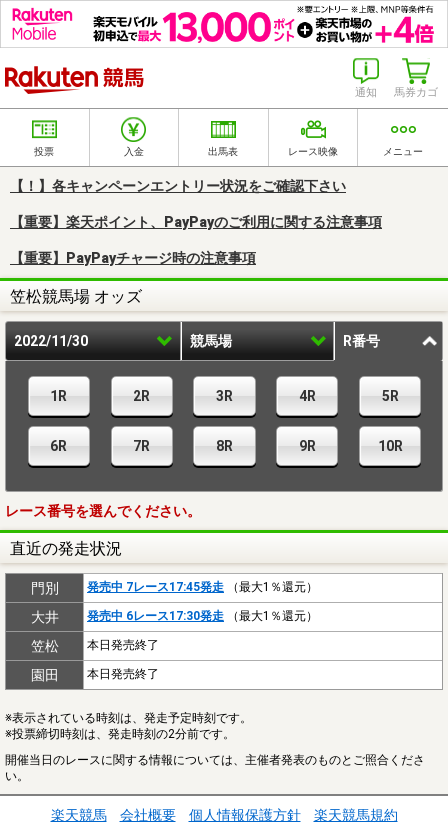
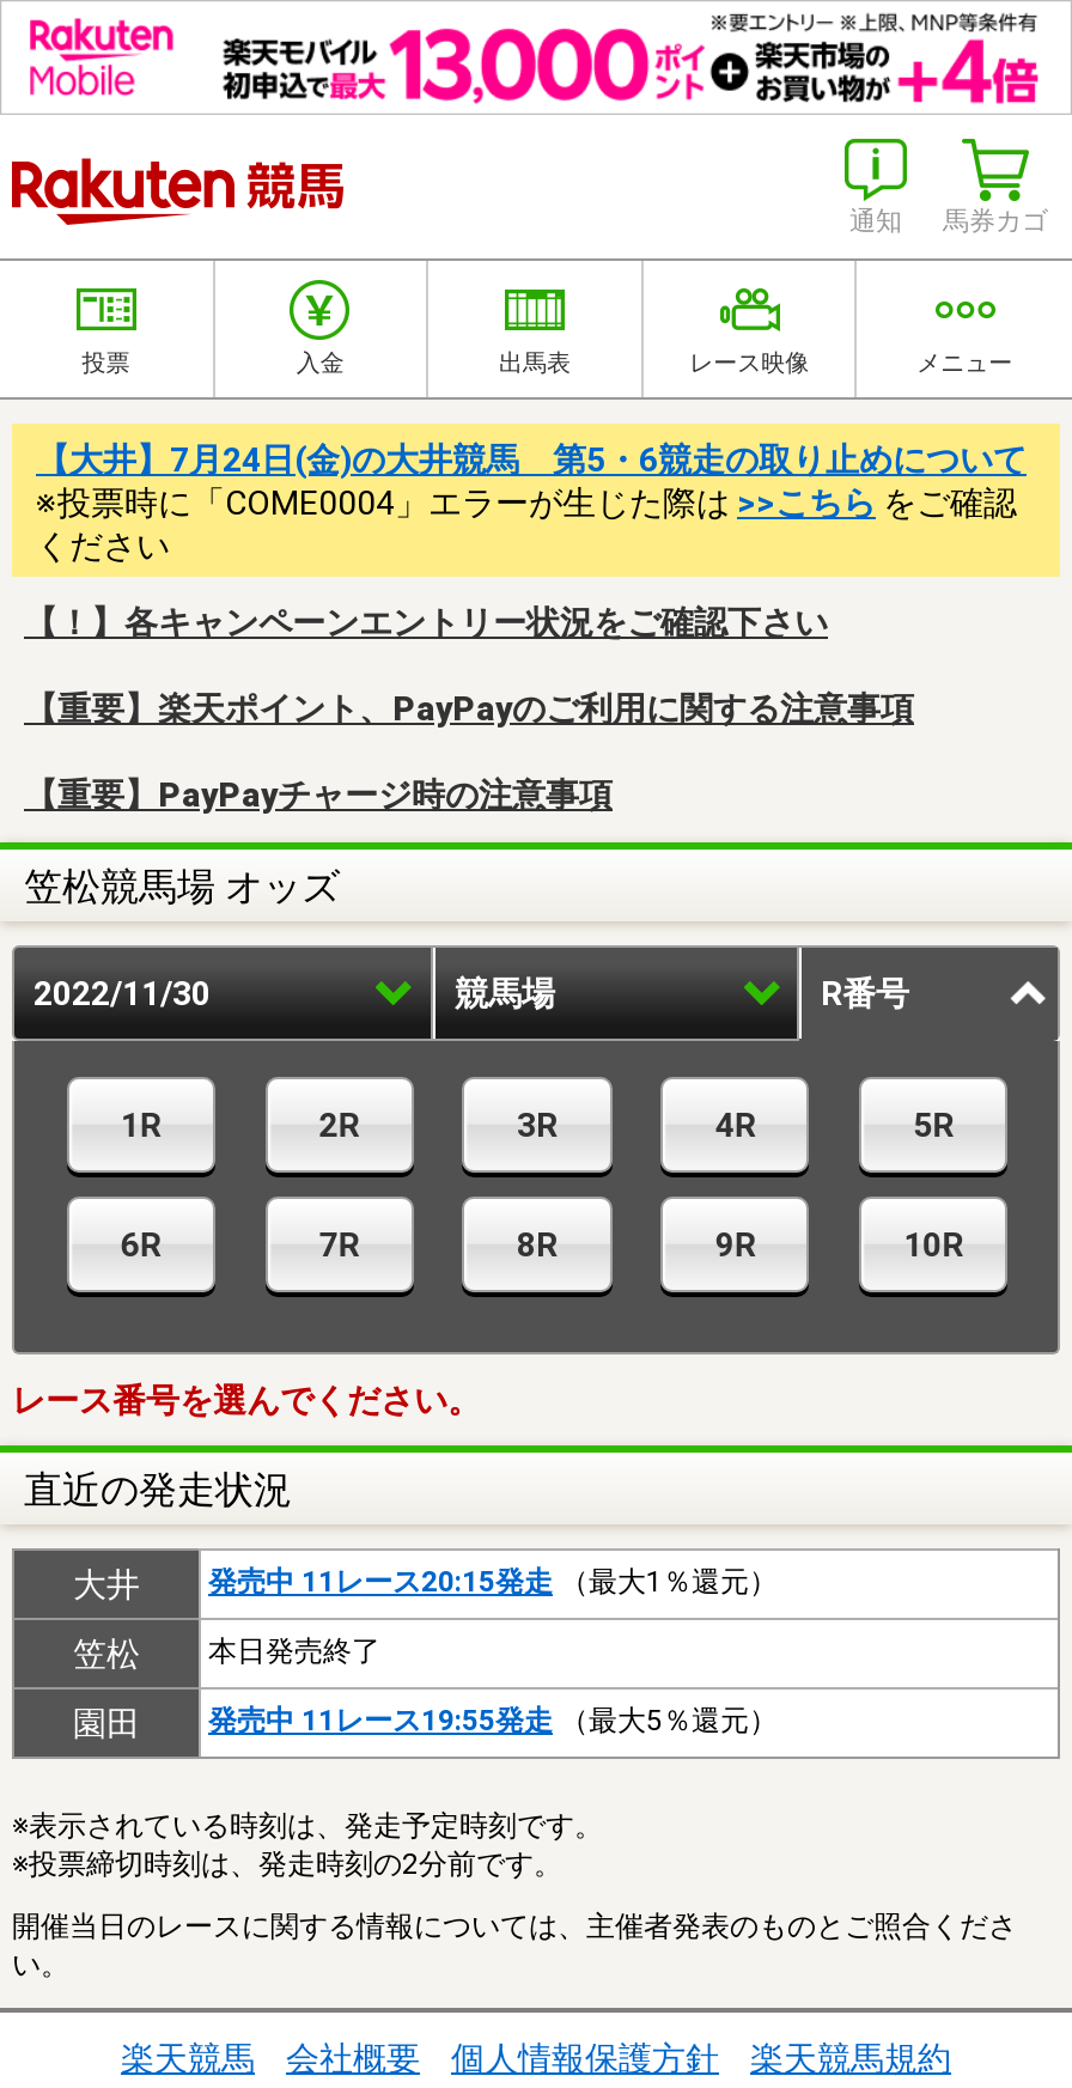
+ 【大井】7月24日(金)の大井競馬 第5・6競走の取り止めについて
+ ※投票時に「COME0004」エラーが生じた際は>>こちらをご確認
+ ください

moved down: 【！】各キャンペーンエントリー状況をご確認下さい | 【重要】楽天ポイント、PayPayのご利用に関する注意事項 | 【重要】PayPayチャージ時の注意事項 | ... | レース番号を選んでください。 | 直近の発走状況

- 門別
- 発売中 7レース17:45発走（最大1％還元）

- 発売中 6レース17:30発走（最大1％還元）
+ 発売中 11レース20:15発走（最大1％還元）

- 本日発売終了
+ 発売中 11レース19:55発走（最大5％還元）
